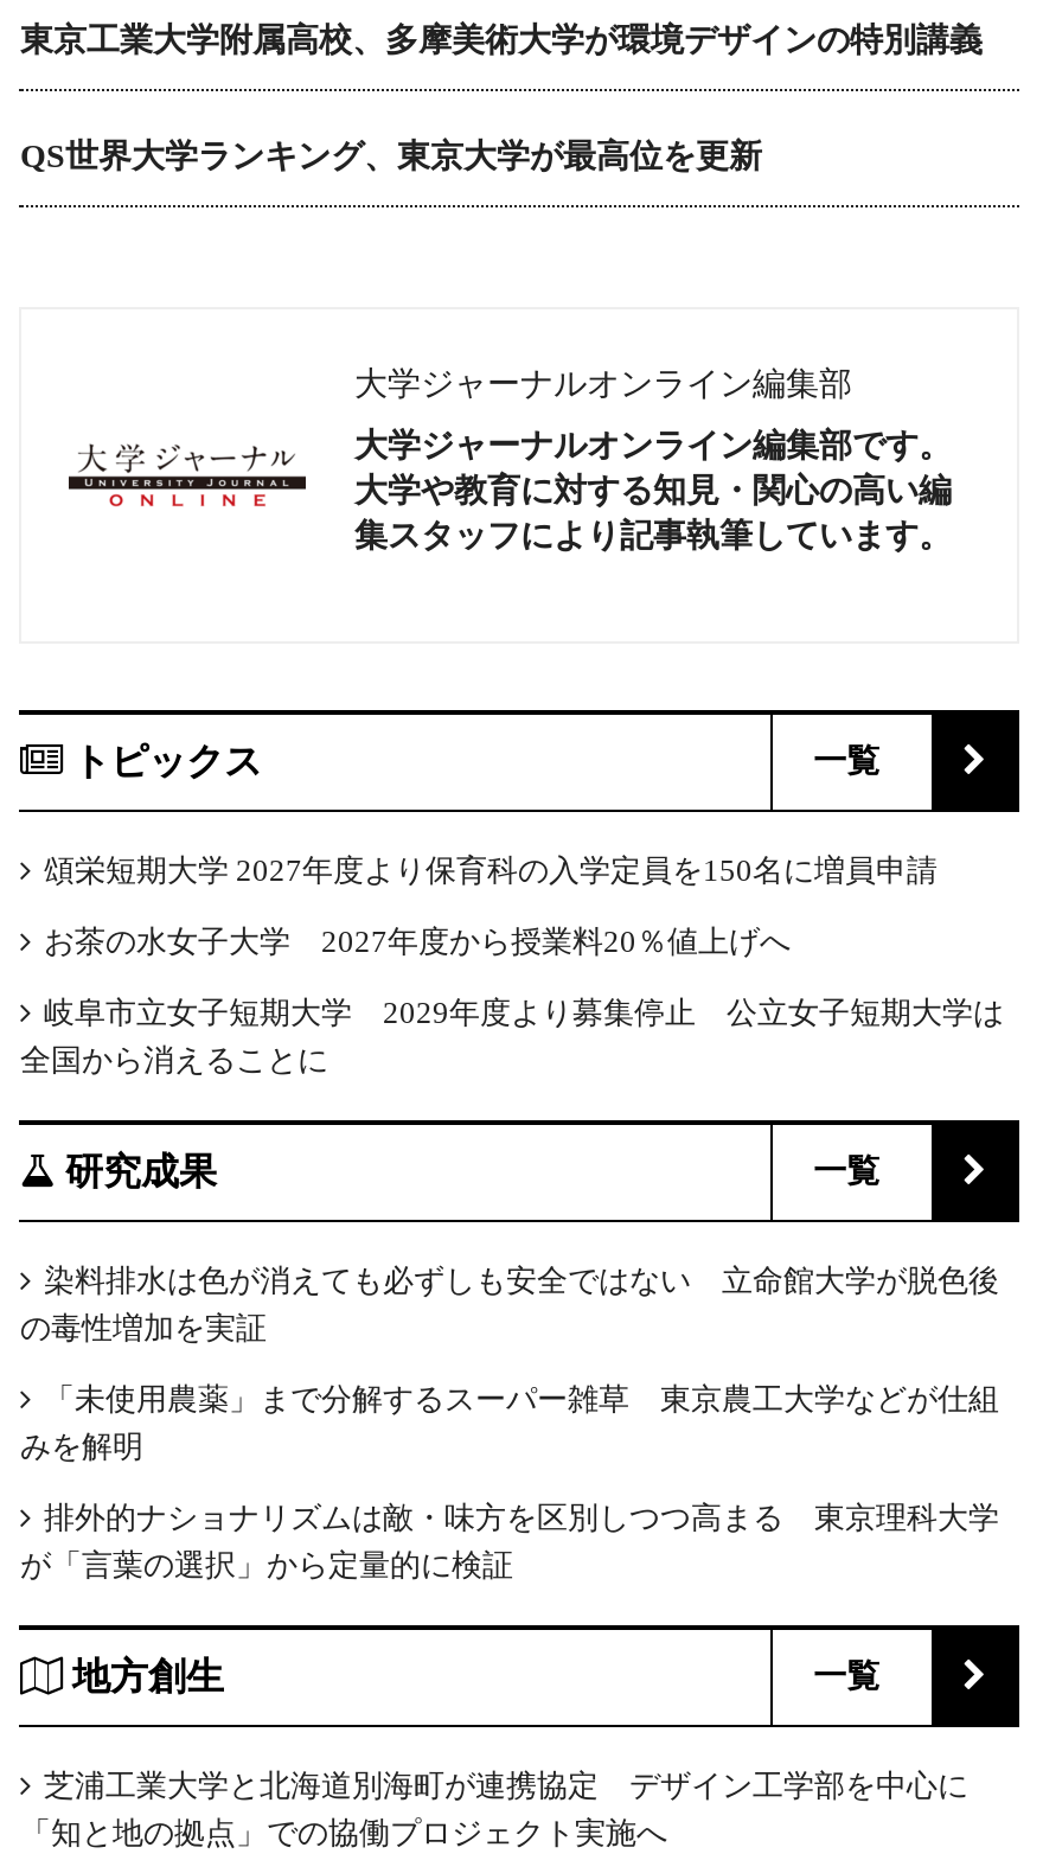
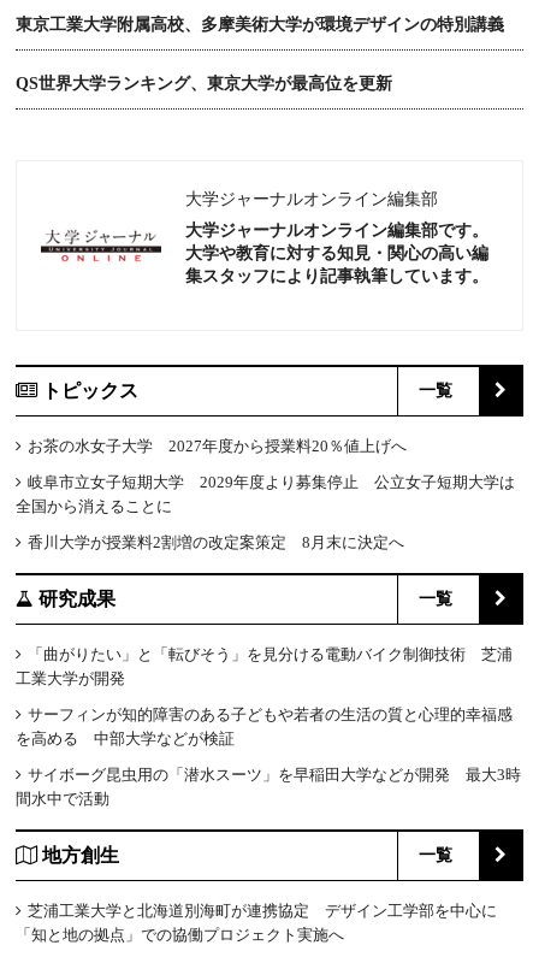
- 頌栄短期大学 2027年度より保育科の入学定員を150名に増員申請

moved up: お茶の水女子大学 2027年度から授業料20％値上げへ | 岐阜市立女子短期大学 2029年度より募集停止 公立女子短期大学は | 全国から消えることに

+ 香川大学が授業料2割増の改定案策定 8月末に決定へ

- 染料排水は色が消えても必ずしも安全ではない 立命館大学が脱色後
- の毒性増加を実証
+ 「曲がりたい」と「転びそう」を見分ける電動バイク制御技術 芝浦
+ 工業大学が開発

- 「未使用農薬」まで分解するスーパー雑草 東京農工大学などが仕組
- みを解明
+ サーフィンが知的障害のある子どもや若者の生活の質と心理的幸福感
+ を高める 中部大学などが検証

- 排外的ナショナリズムは敵・味方を区別しつつ高まる 東京理科大学
- が「言葉の選択」から定量的に検証
+ サイボーグ昆虫用の「潜水スーツ」を早稲田大学などが開発 最大3時
+ 間水中で活動
